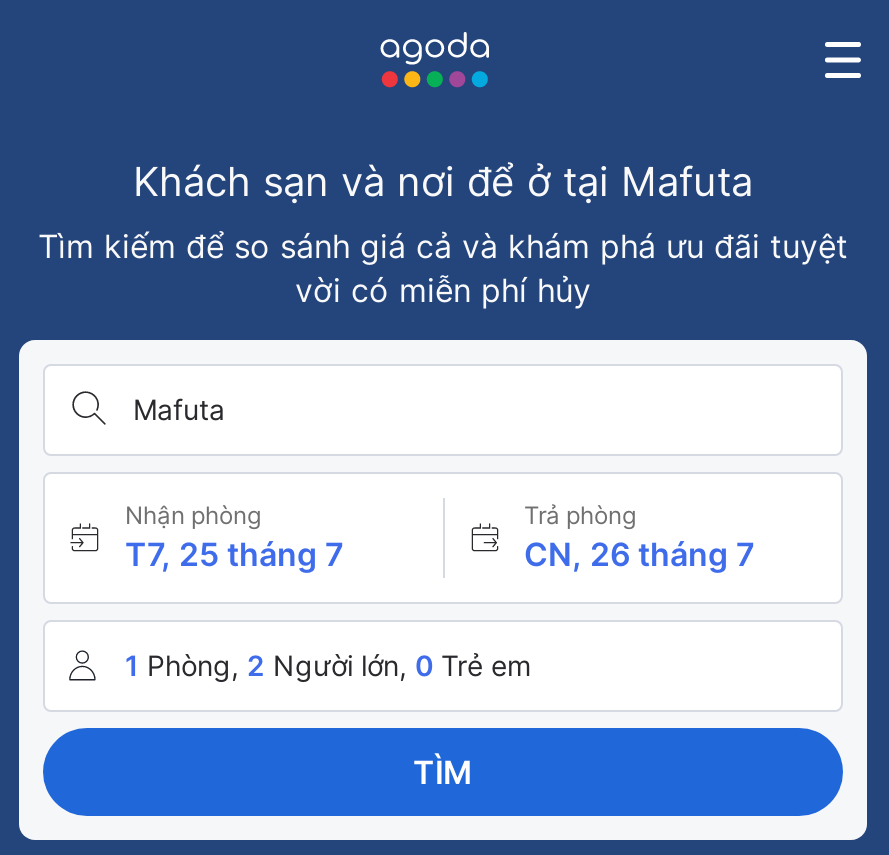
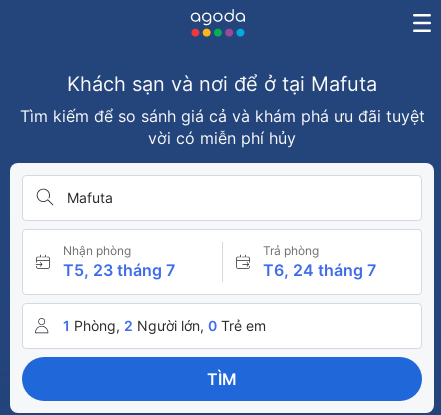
- T7, 25 tháng 7
+ T5, 23 tháng 7

- CN, 26 tháng 7
+ T6, 24 tháng 7
